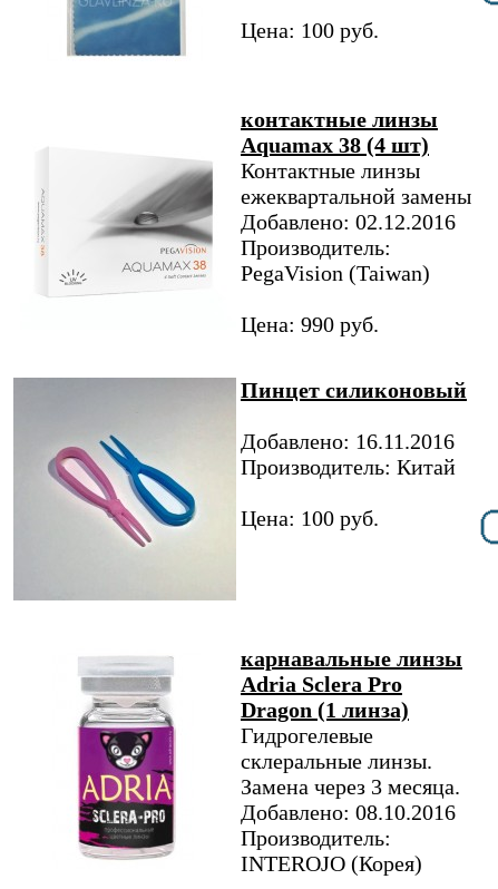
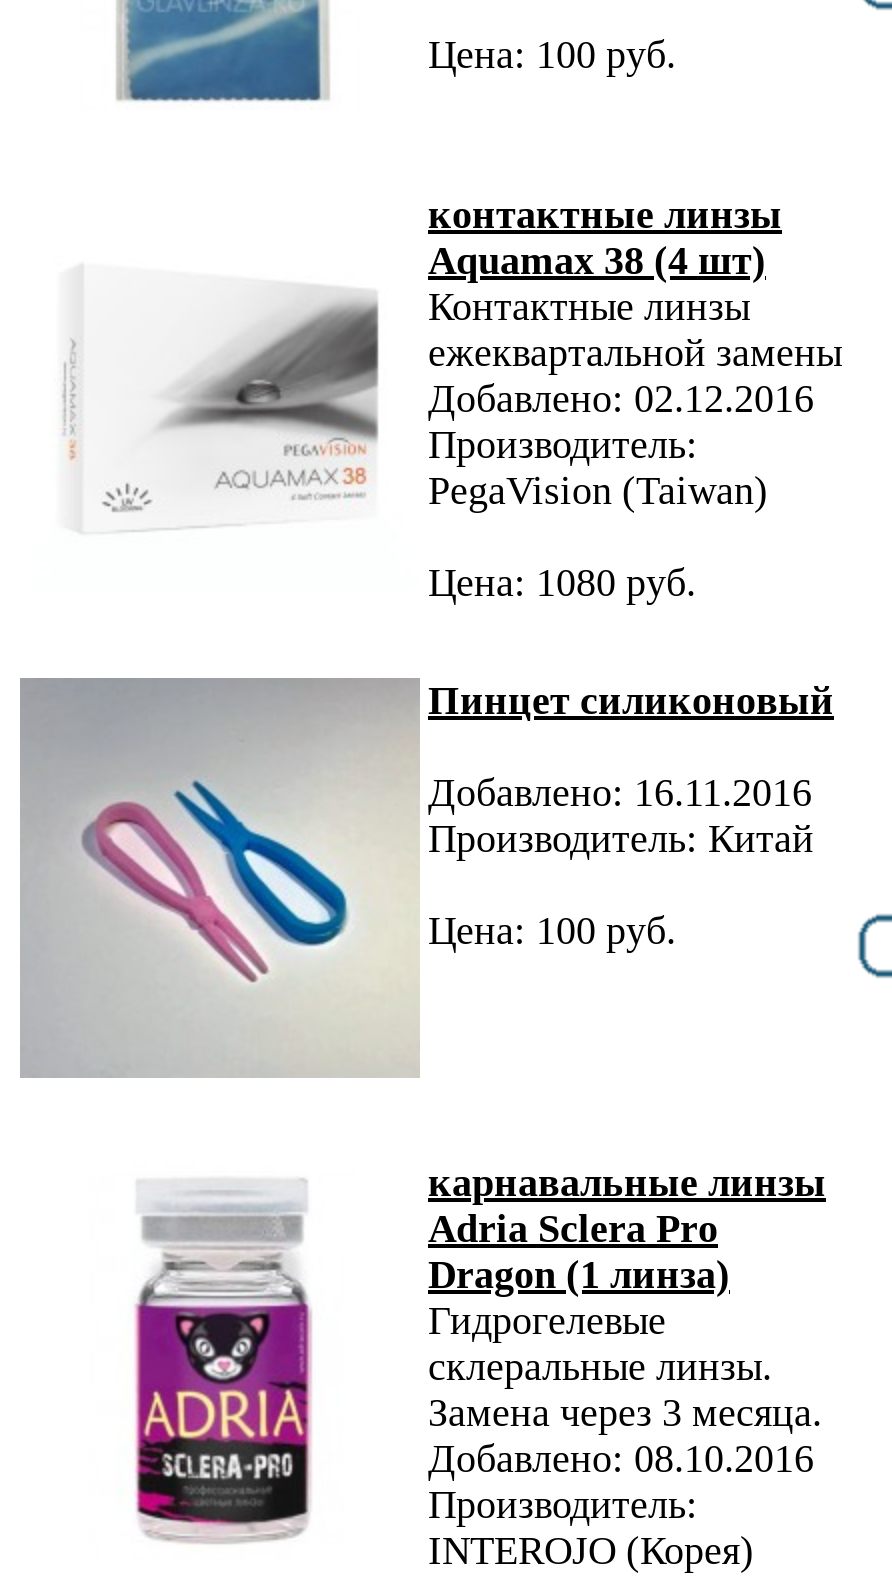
- Цена: 990 руб.
+ Цена: 1080 руб.
